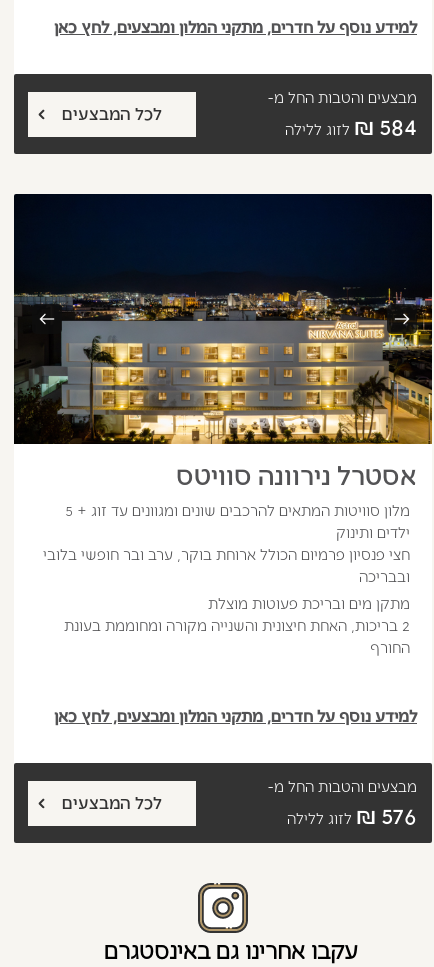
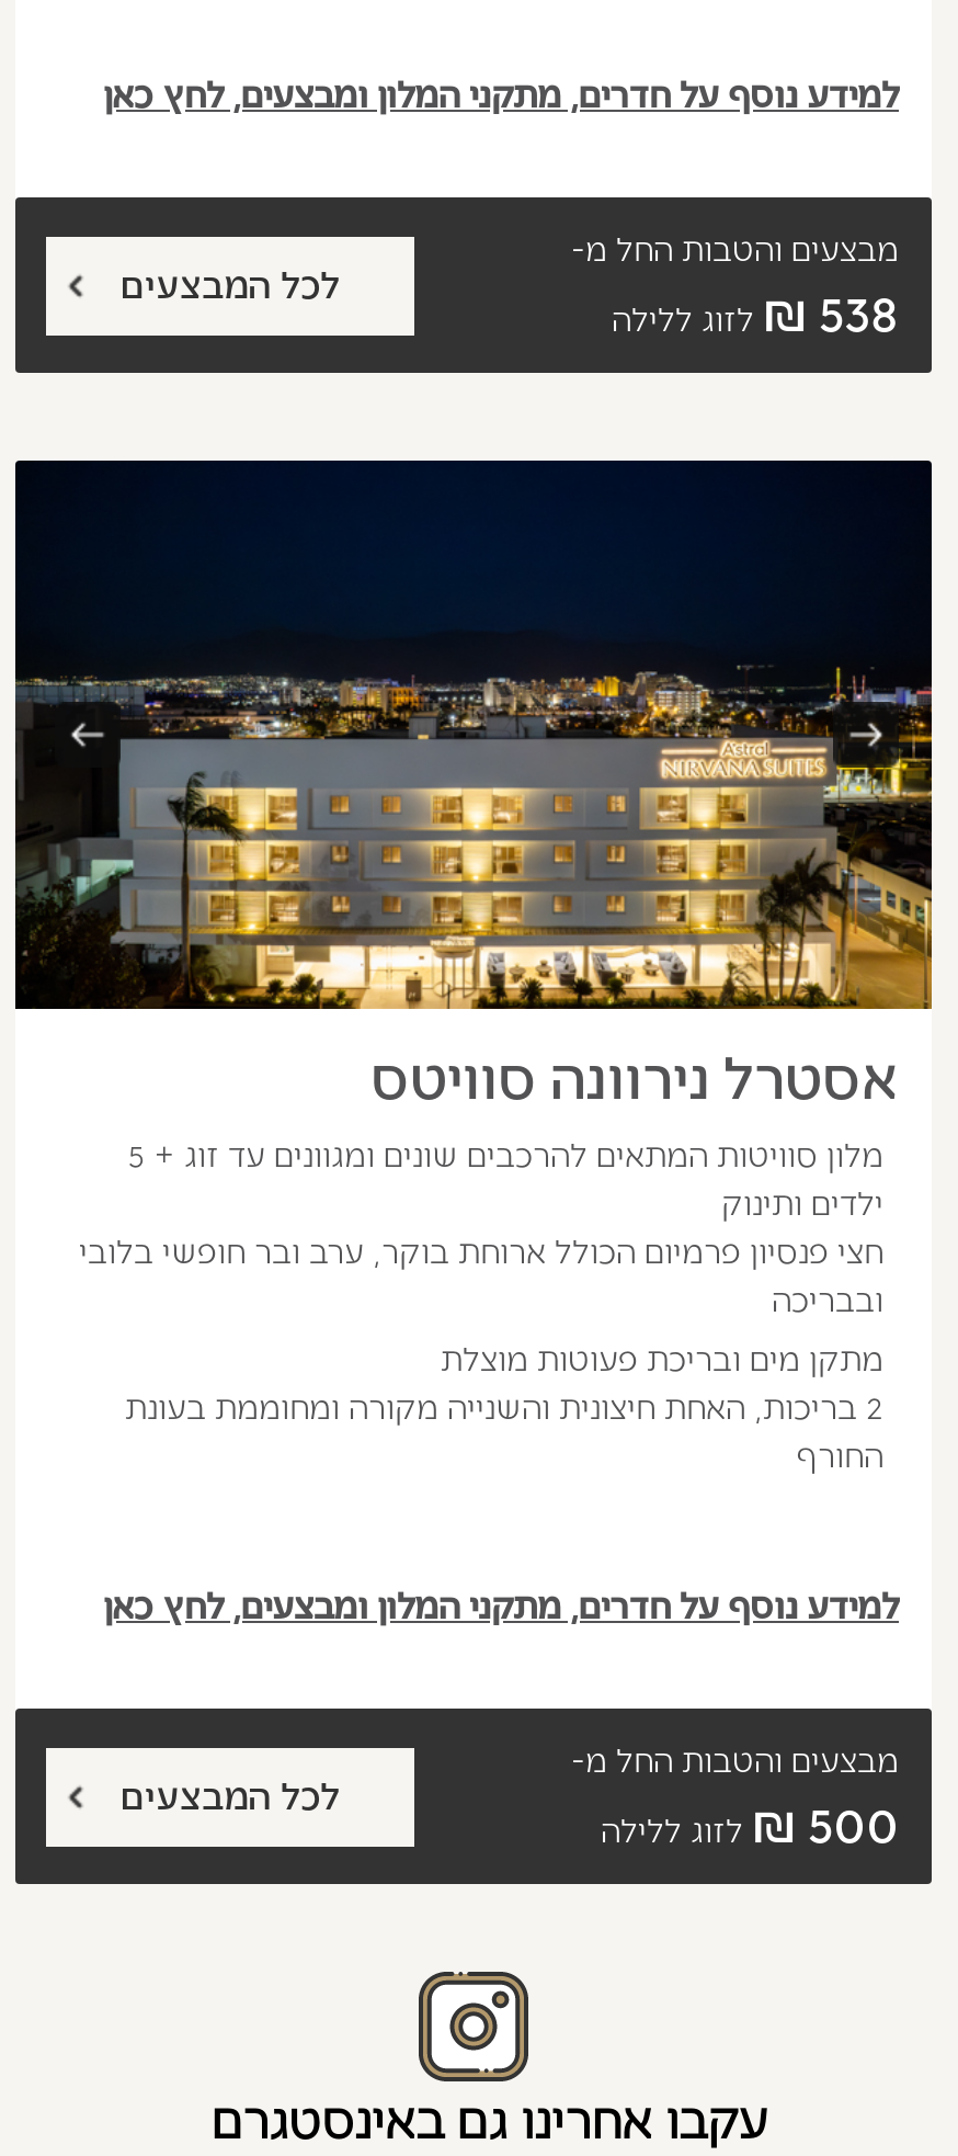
- 584 ₪ לזוג ללילה
+ 538 ₪ לזוג ללילה

- 576 ₪ לזוג ללילה
+ 500 ₪ לזוג ללילה
